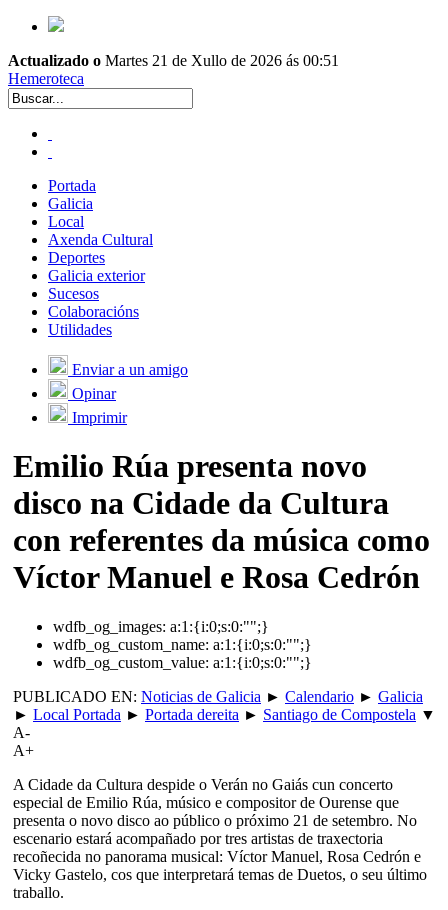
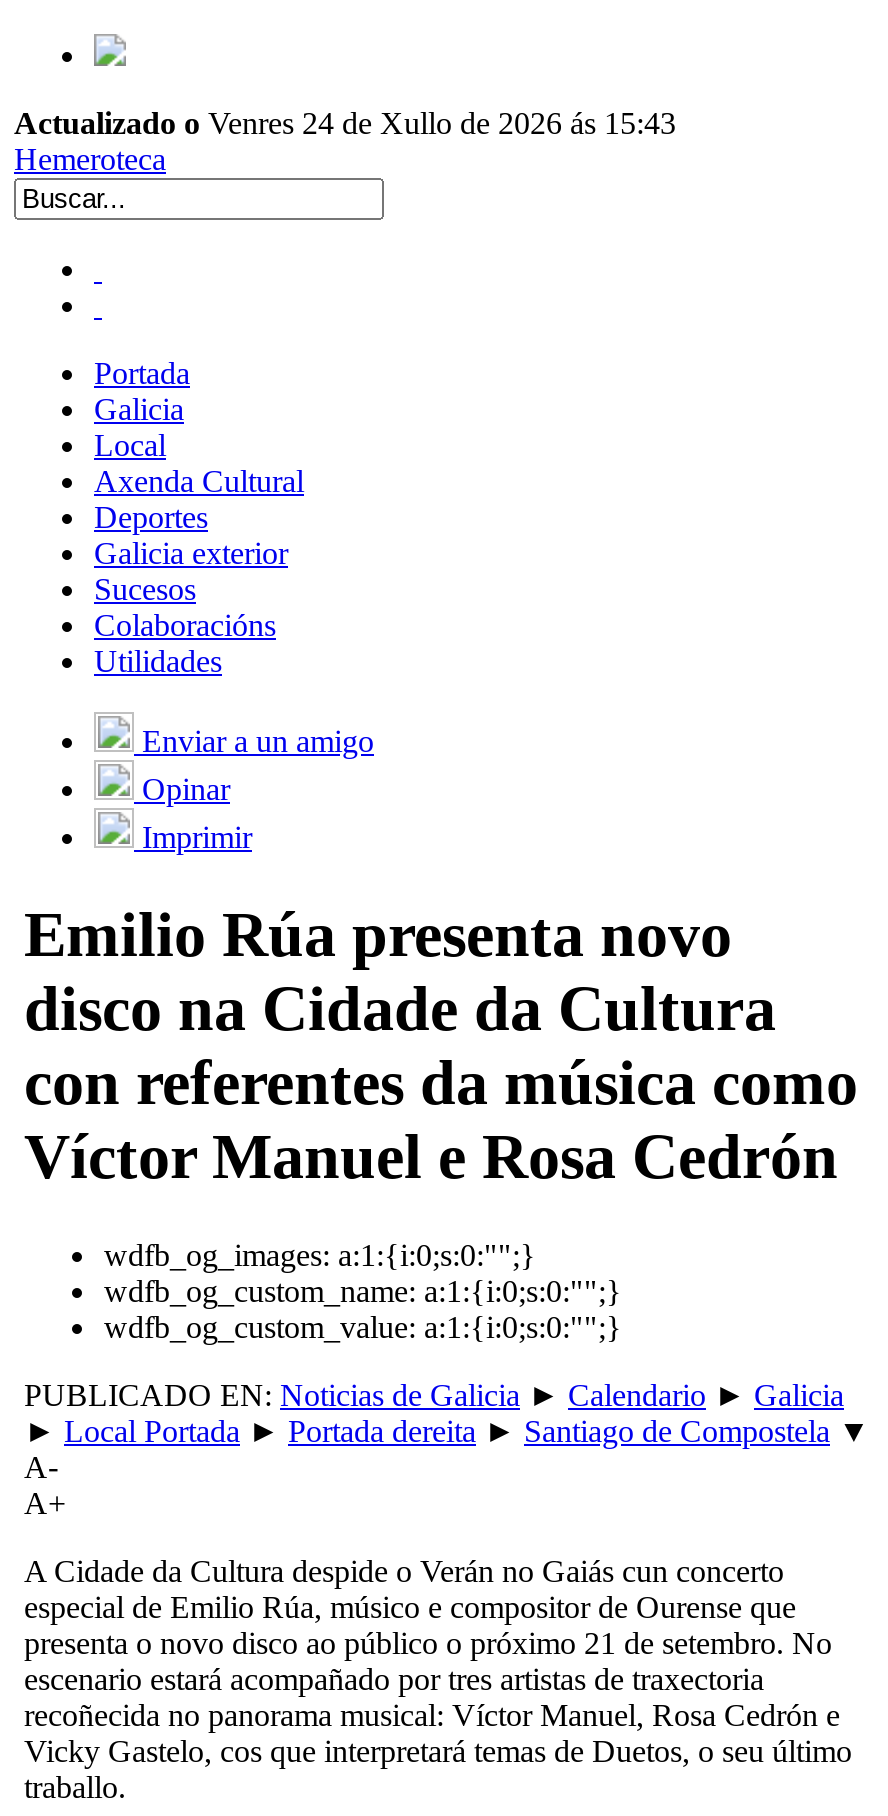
- Actualizado o Martes 21 de Xullo de 2026 ás 00:51
+ Actualizado o Venres 24 de Xullo de 2026 ás 15:43
